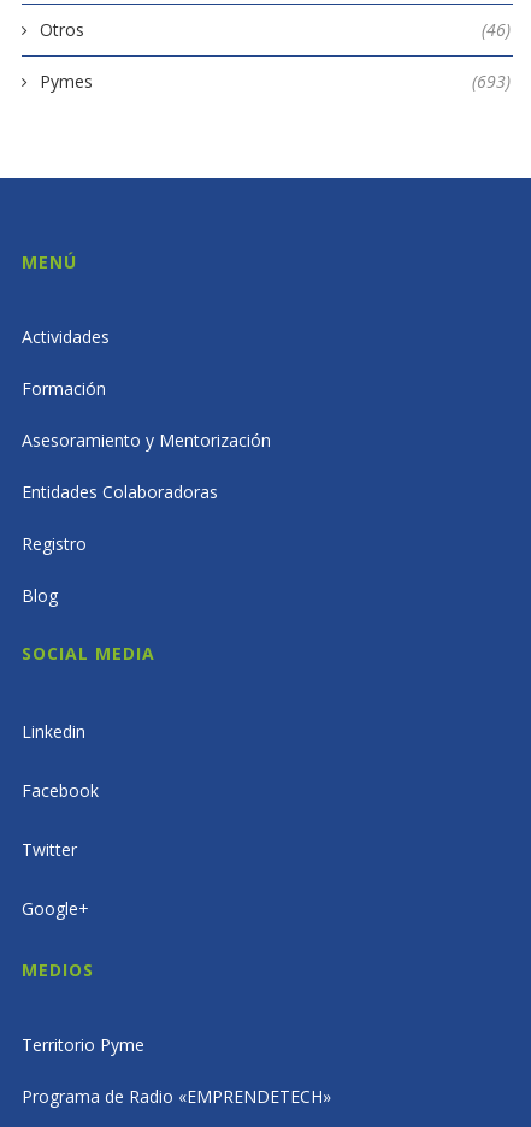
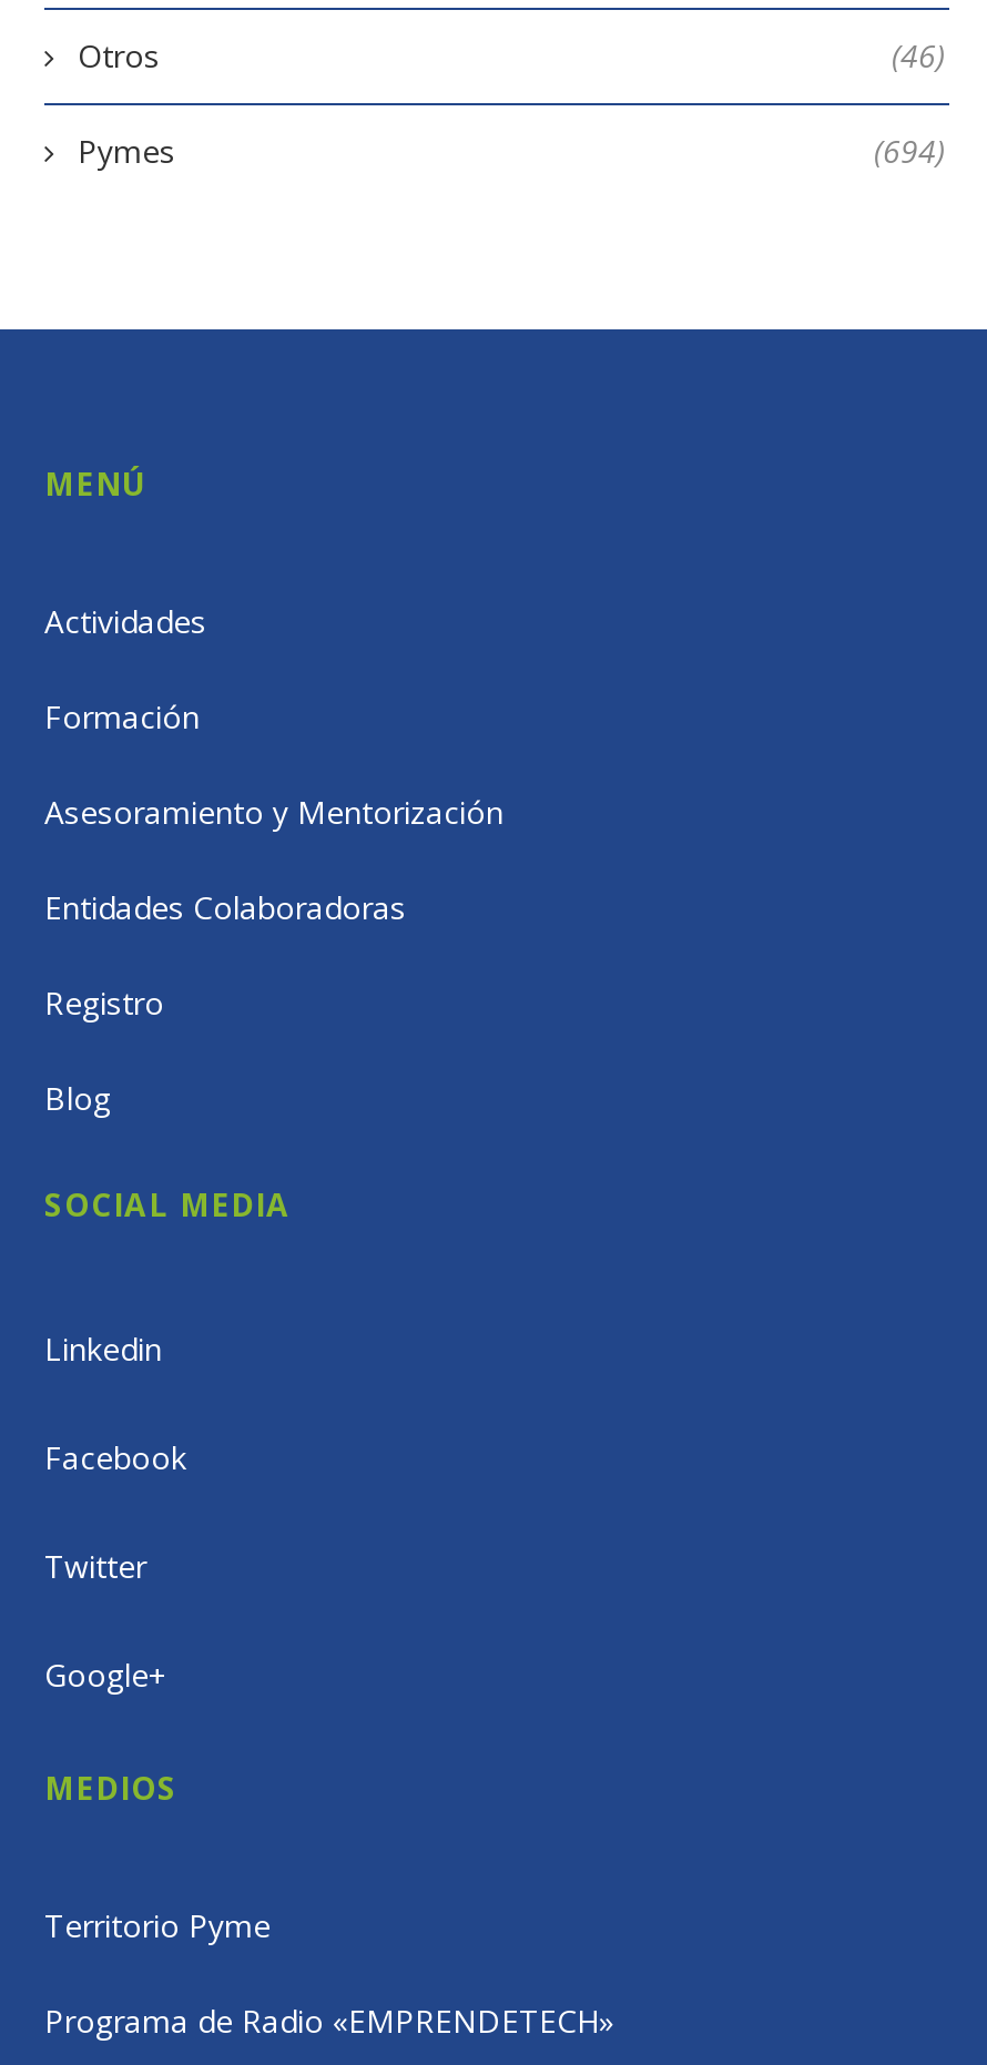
- (693)
+ (694)
